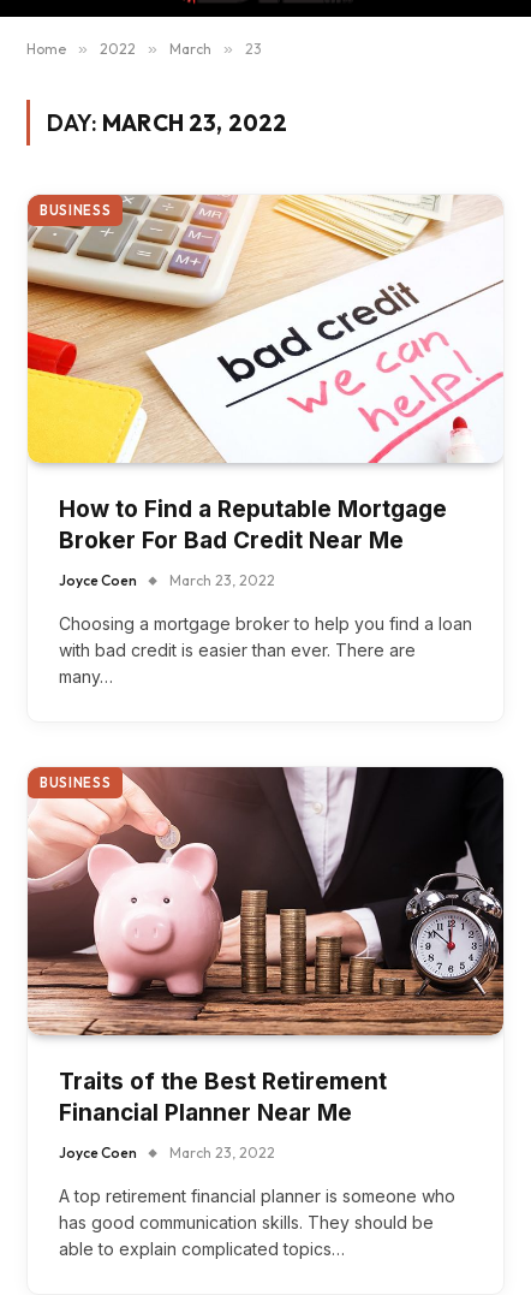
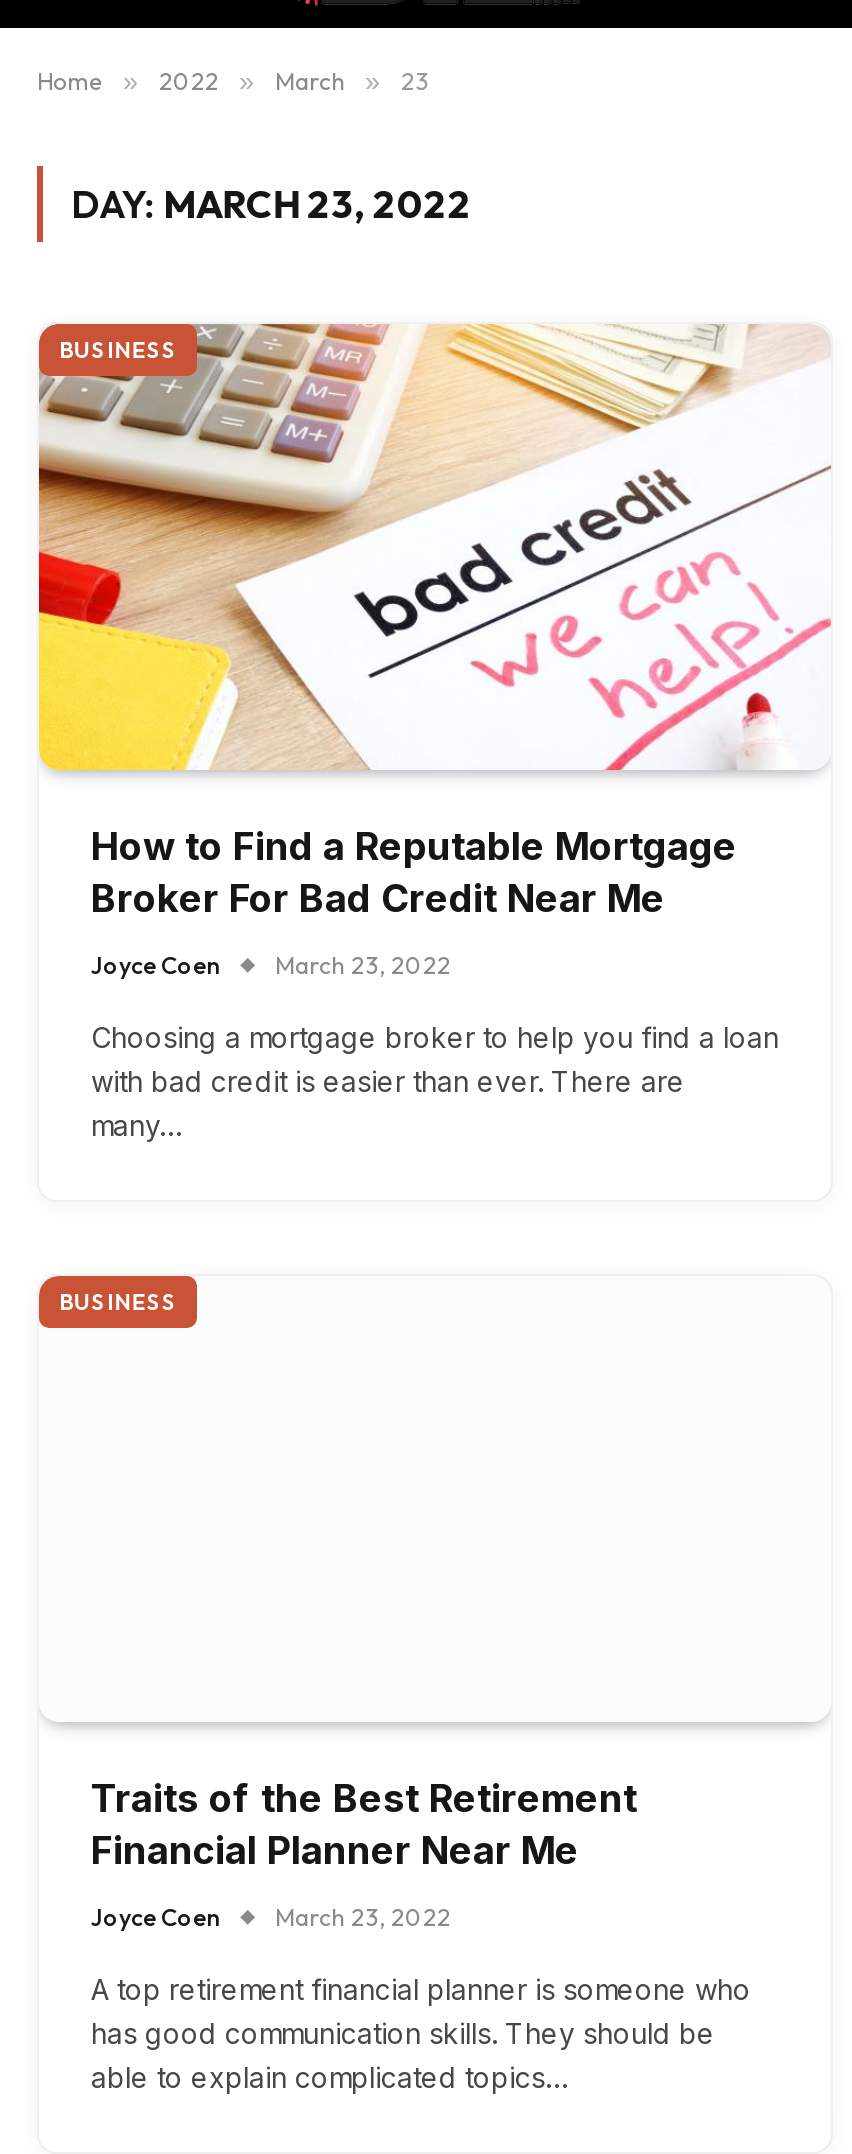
- [image]
